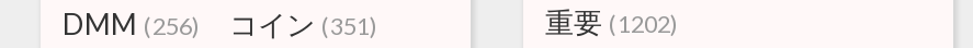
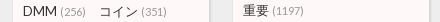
- 重要 (1202)
+ 重要 (1197)
